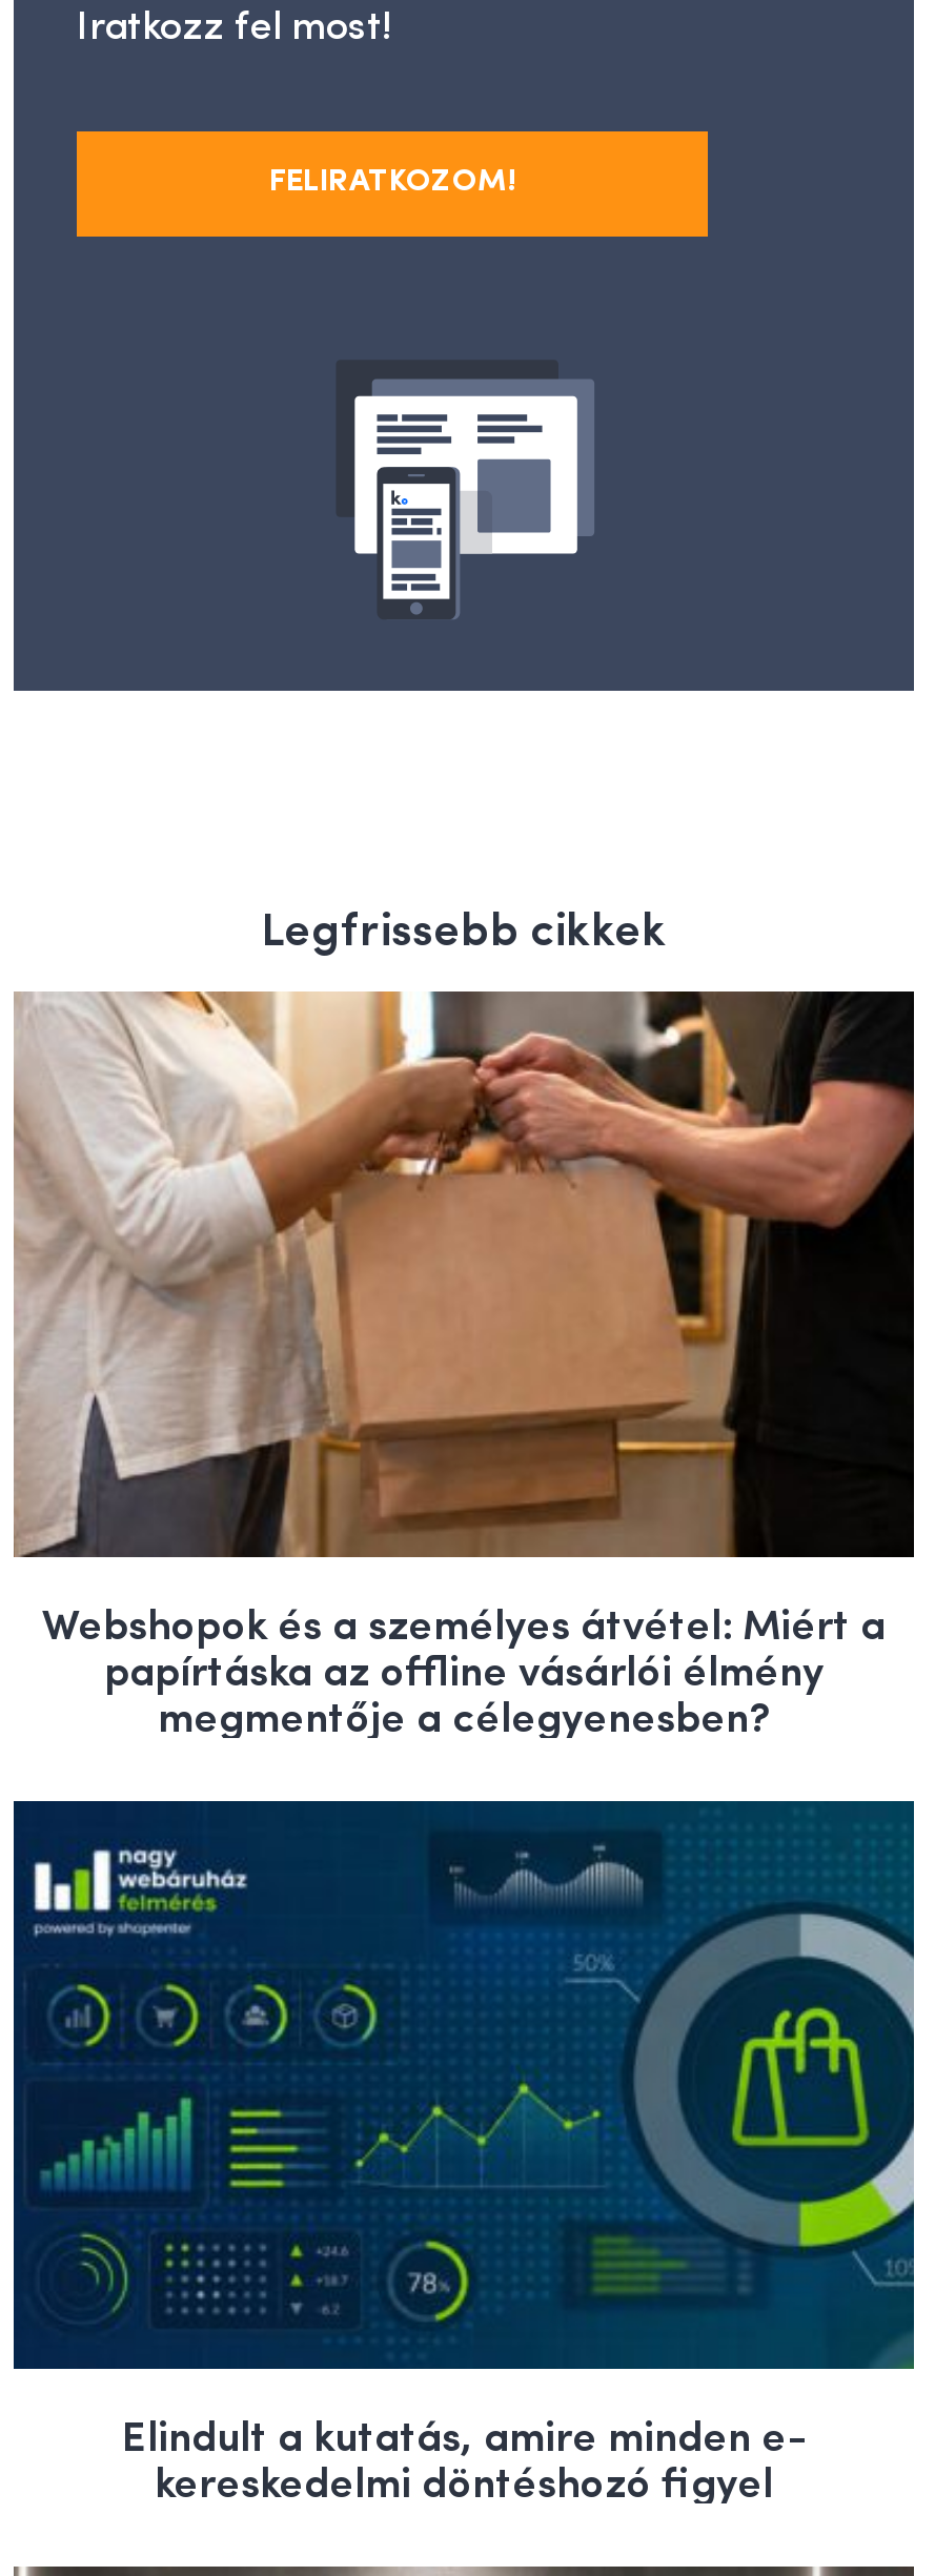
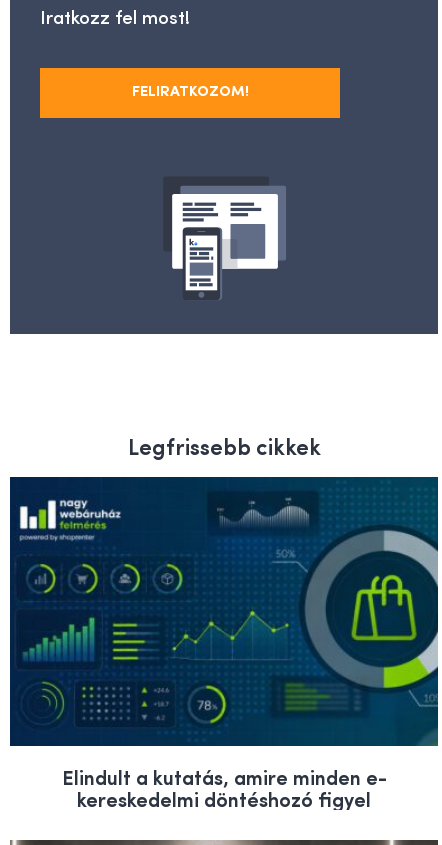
- [image]
- Webshopok és a személyes átvétel: Miért a
- papírtáska az offline vásárlói élmény
- megmentője a célegyenesben?
